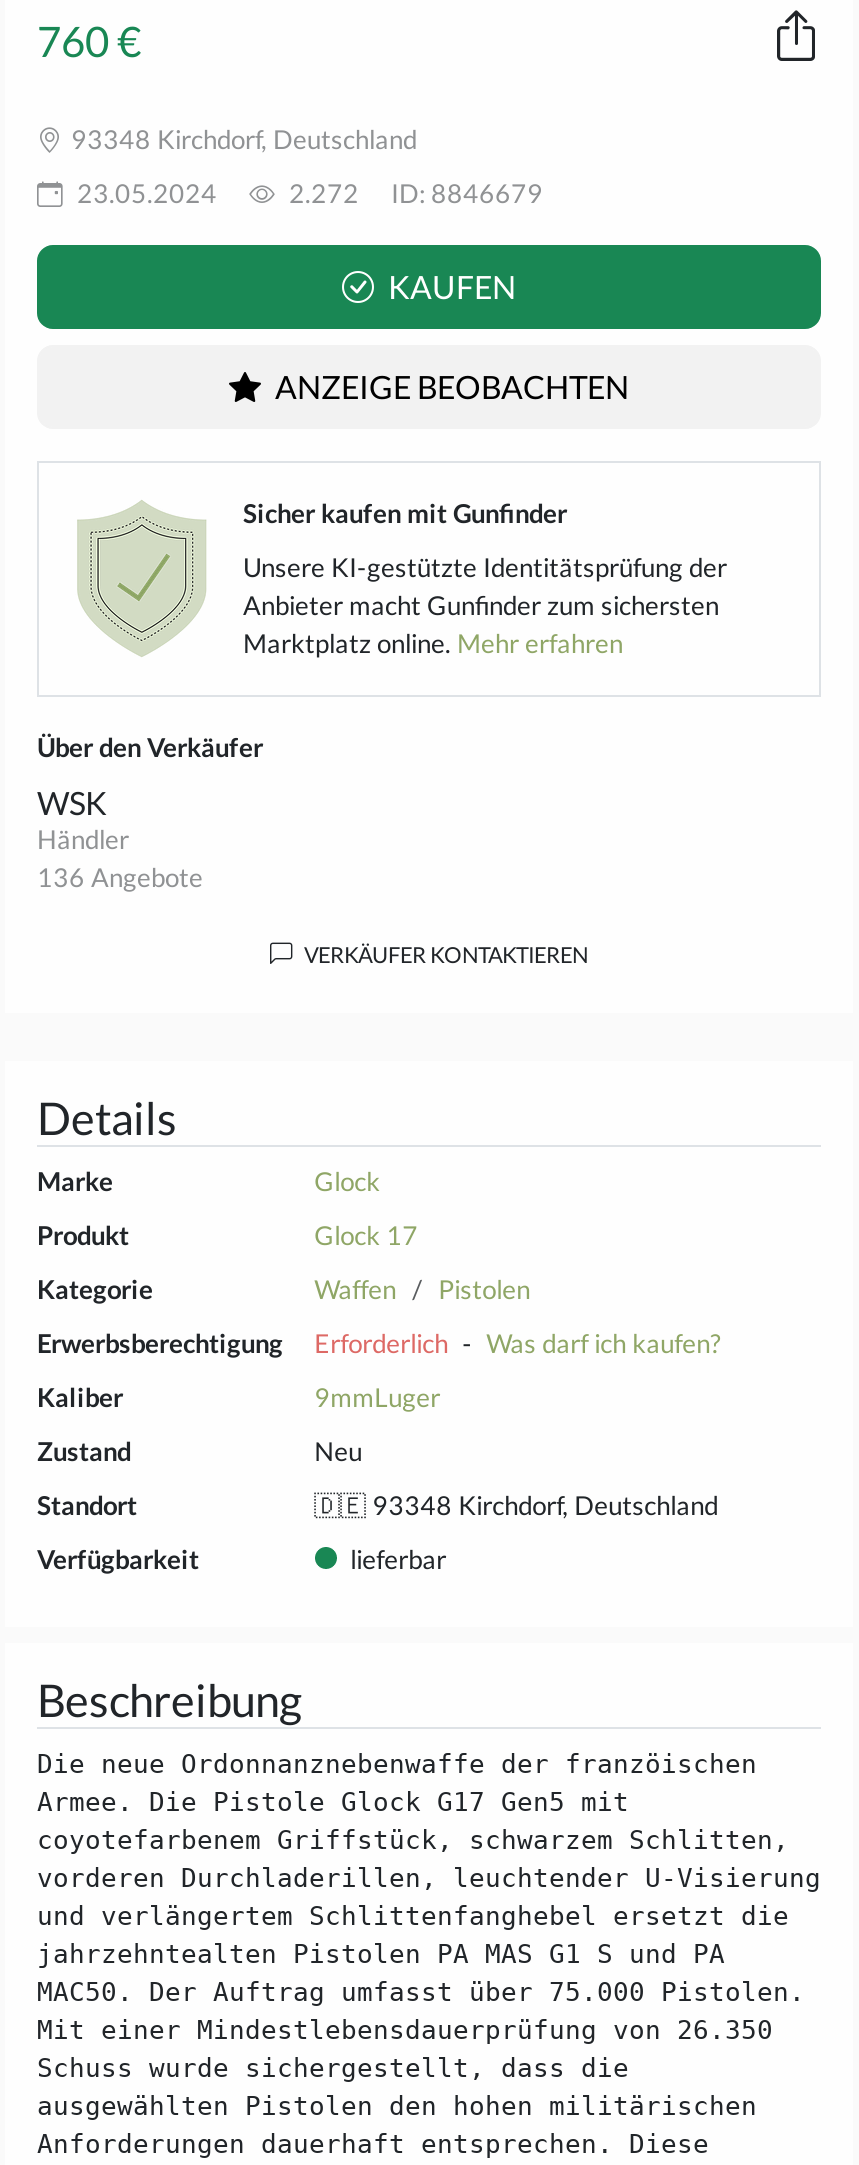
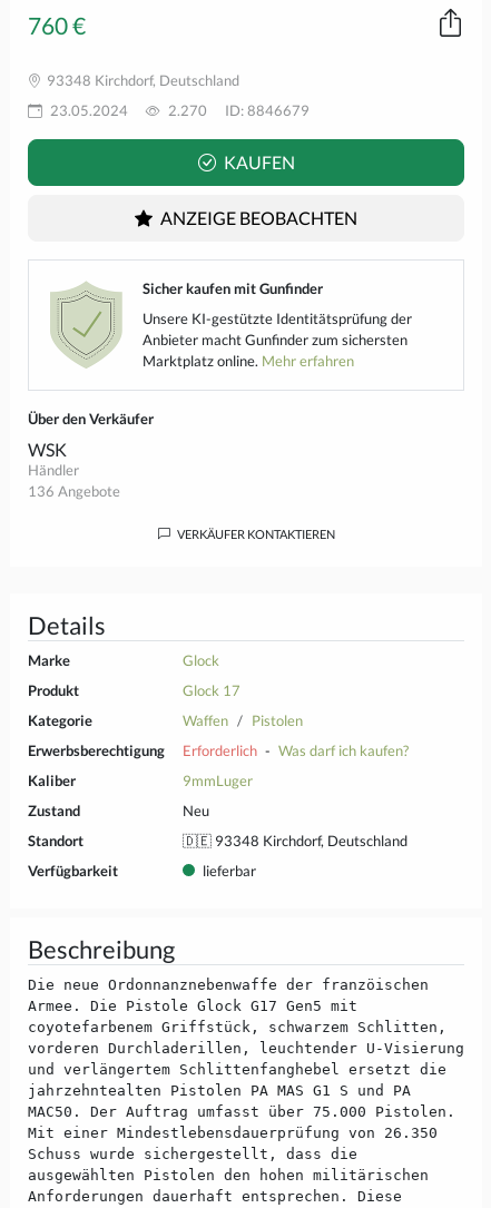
- 2.272 ID: 8846679
+ 2.270 ID: 8846679
